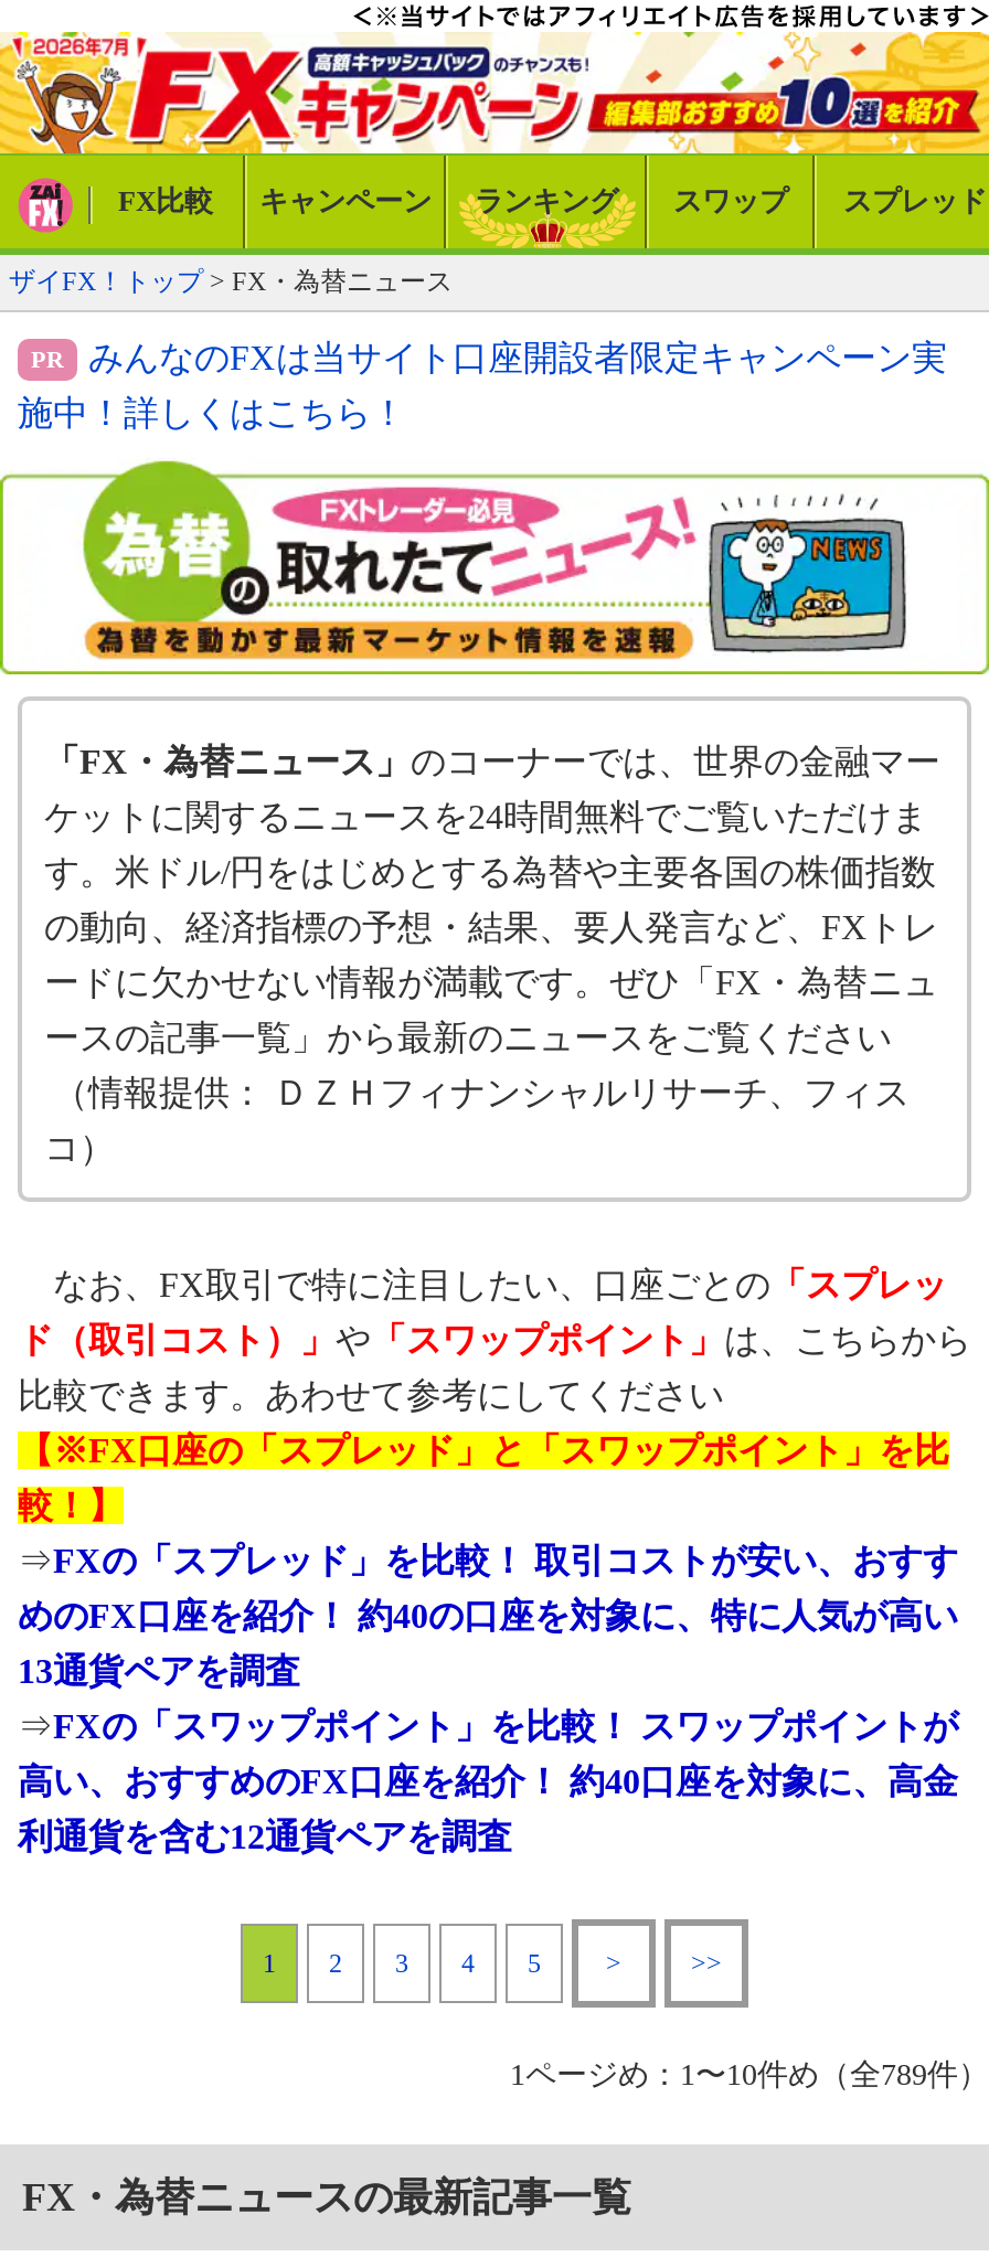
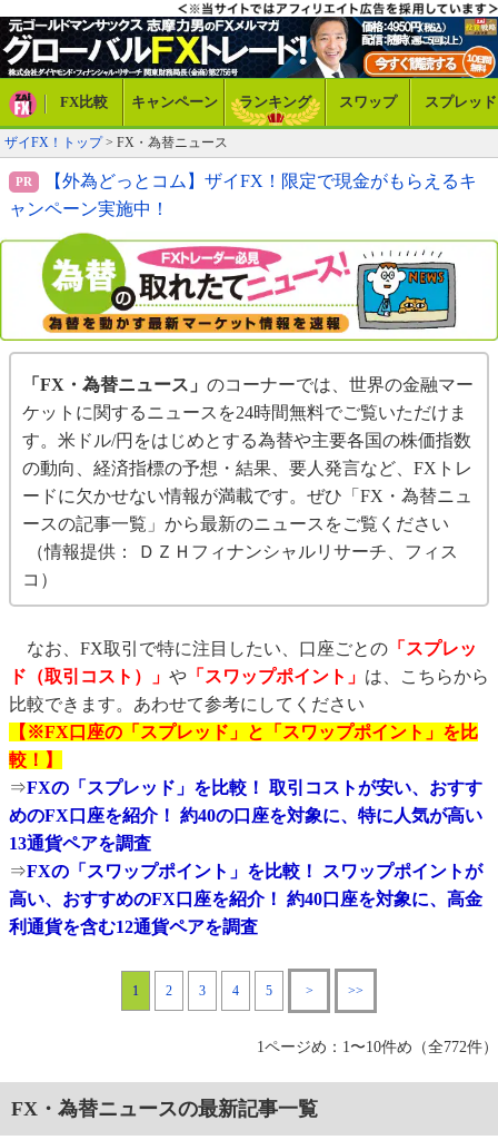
- [image]
+ [image]

- みんなのFXは当サイト口座開設者限定キャンペーン実
+ 【外為どっとコム】ザイFX！限定で現金がもらえるキ

- 施中！詳しくはこちら！
+ ャンペーン実施中！

- 1ページめ：1〜10件め（全789件）
+ 1ページめ：1〜10件め（全772件）
